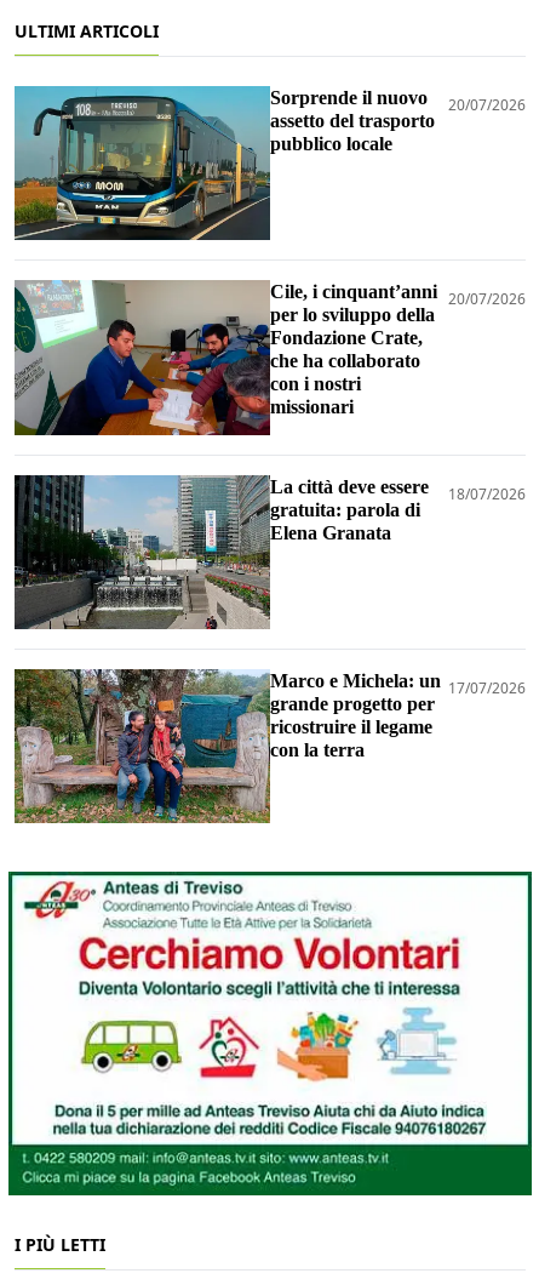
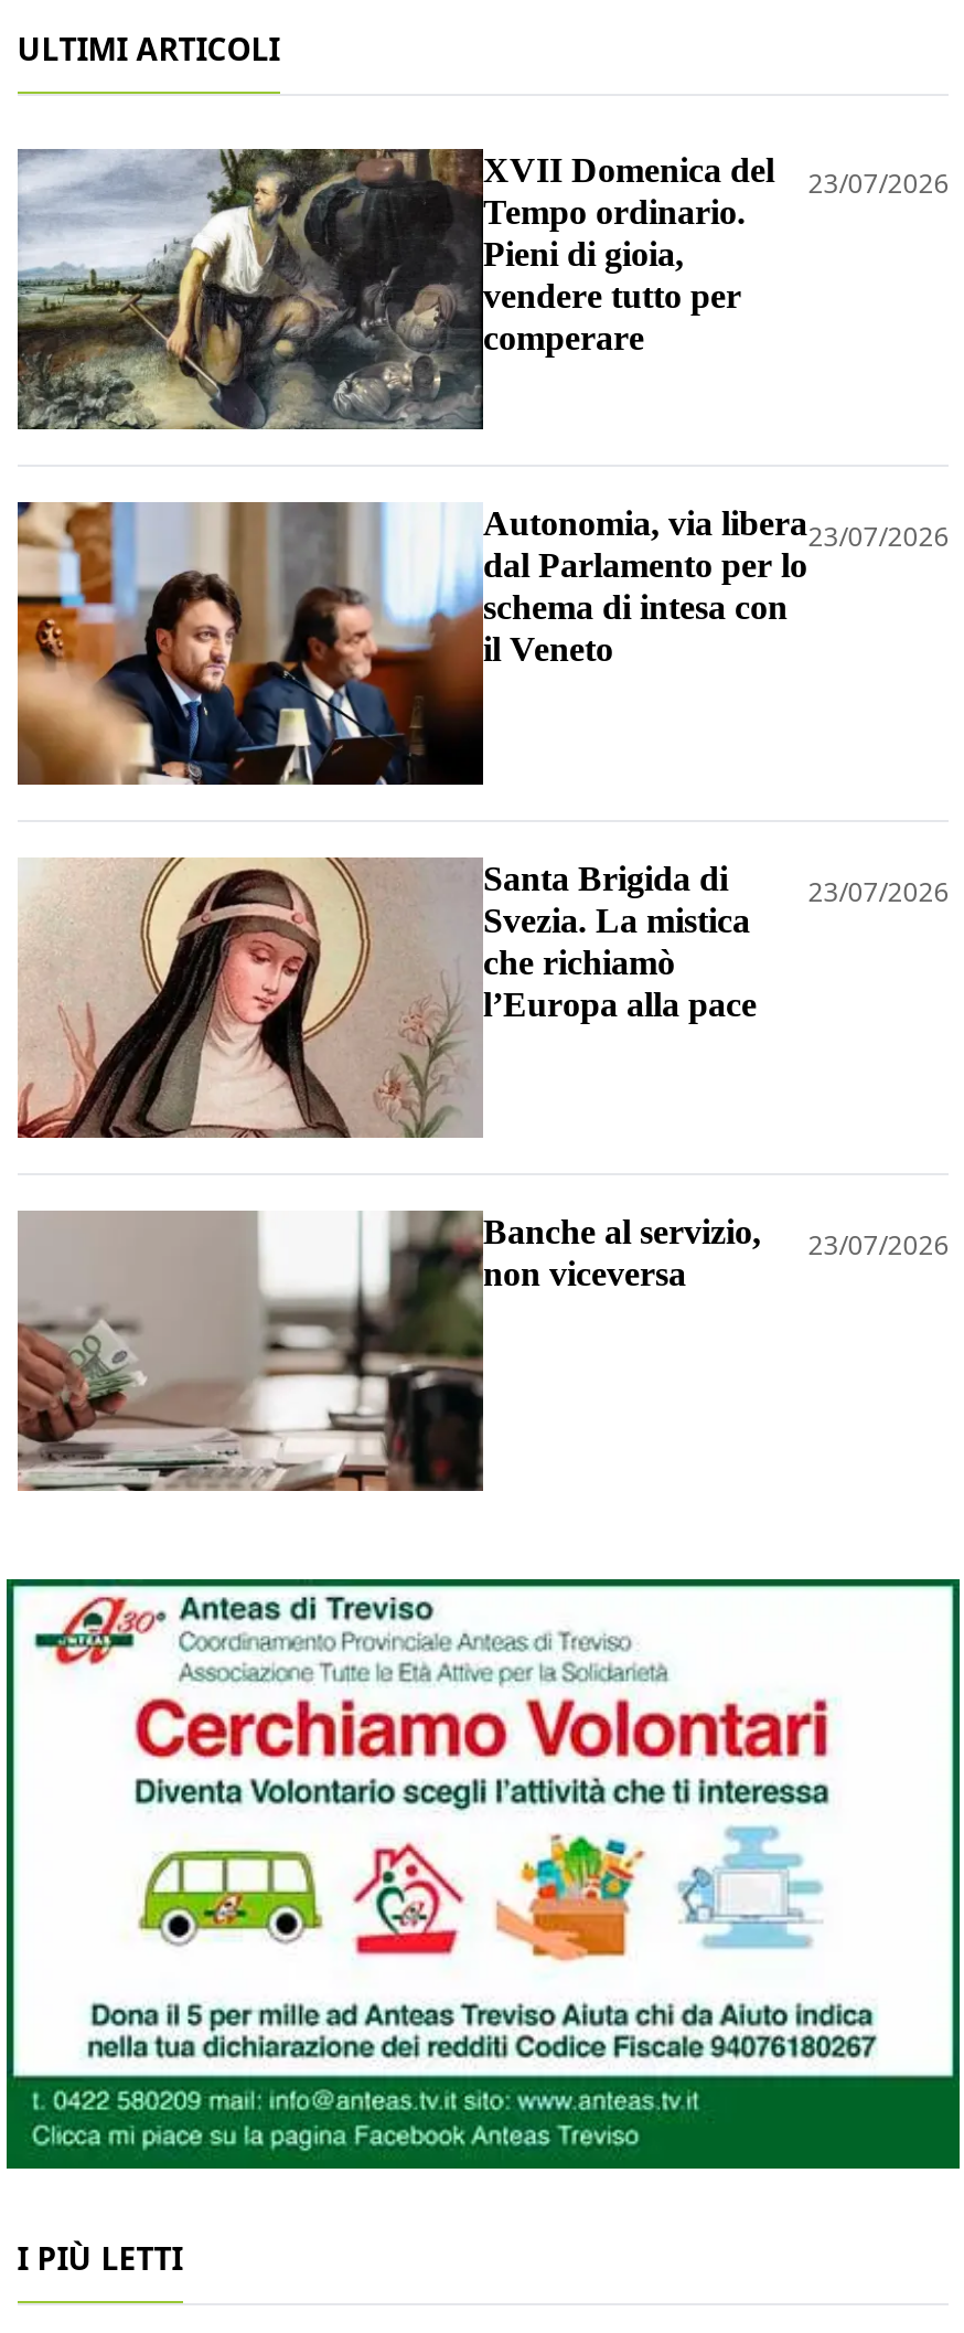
- [image]
- Sorprende il nuovo
- assetto del trasporto
- pubblico locale
+ [image]
+ XVII Domenica del
+ Tempo ordinario.
+ Pieni di gioia,
+ vendere tutto per
+ comperare

- 20/07/2026
+ 23/07/2026

- [image]
- Cile, i cinquant’anni
- per lo sviluppo della
- Fondazione Crate,
- che ha collaborato
- con i nostri
- missionari
+ [image]
+ Autonomia, via libera
+ dal Parlamento per lo
+ schema di intesa con
+ il Veneto

- 20/07/2026
+ 23/07/2026

- [image]
- La città deve essere
- gratuita: parola di
- Elena Granata
+ [image]
+ Santa Brigida di
+ Svezia. La mistica
+ che richiamò
+ l’Europa alla pace

- 18/07/2026
+ 23/07/2026

- [image]
- Marco e Michela: un
- grande progetto per
- ricostruire il legame
- con la terra
+ [image]
+ Banche al servizio,
+ non viceversa

- 17/07/2026
+ 23/07/2026
